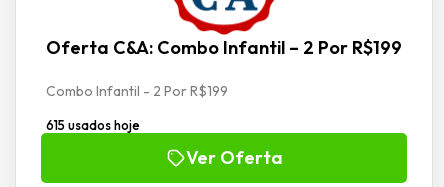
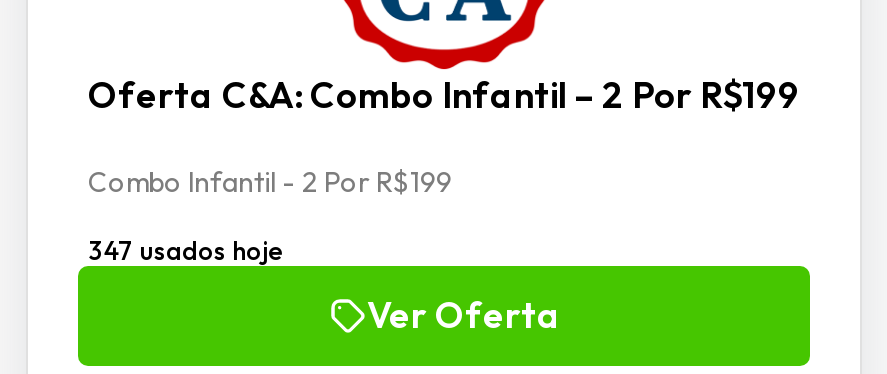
- 615 usados hoje
+ 347 usados hoje
